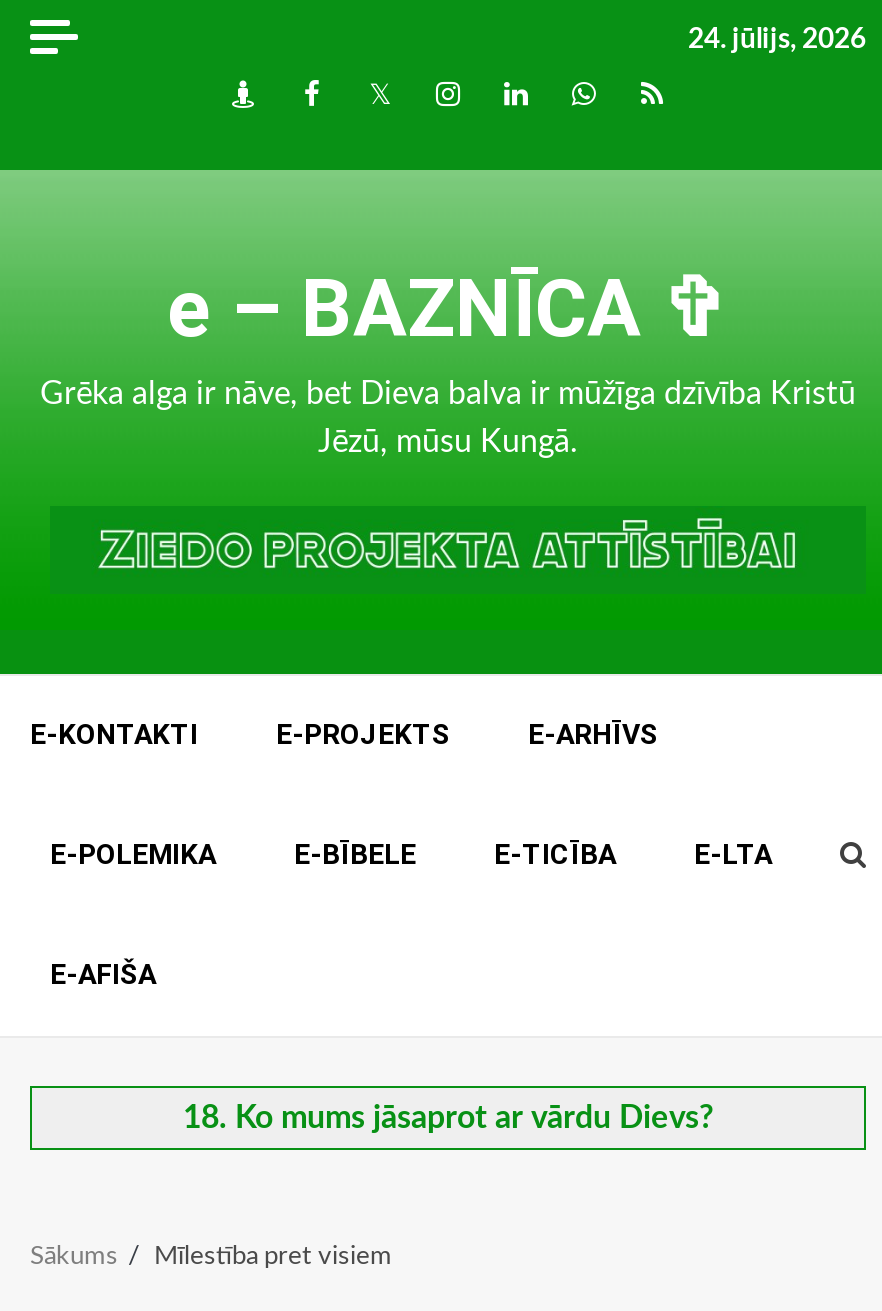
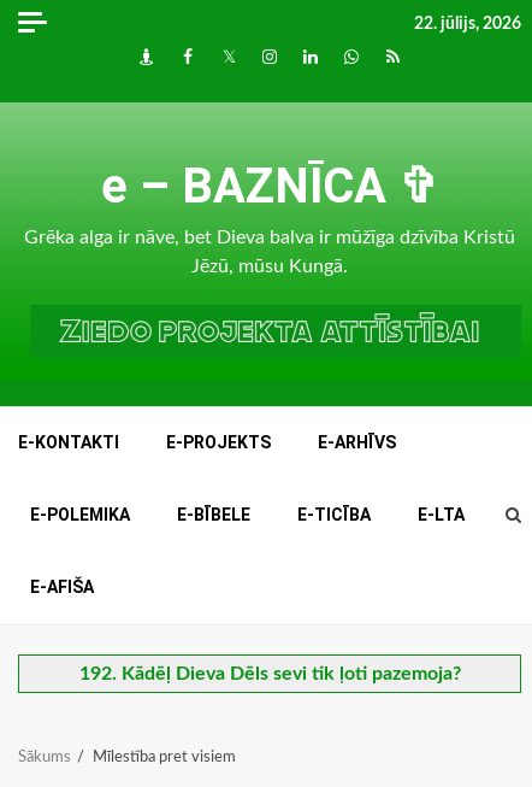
- 24. jūlijs, 2026
+ 22. jūlijs, 2026

- 18. Ko mums jāsaprot ar vārdu Dievs?
+ 192. Kādēļ Dieva Dēls sevi tik ļoti pazemoja?
